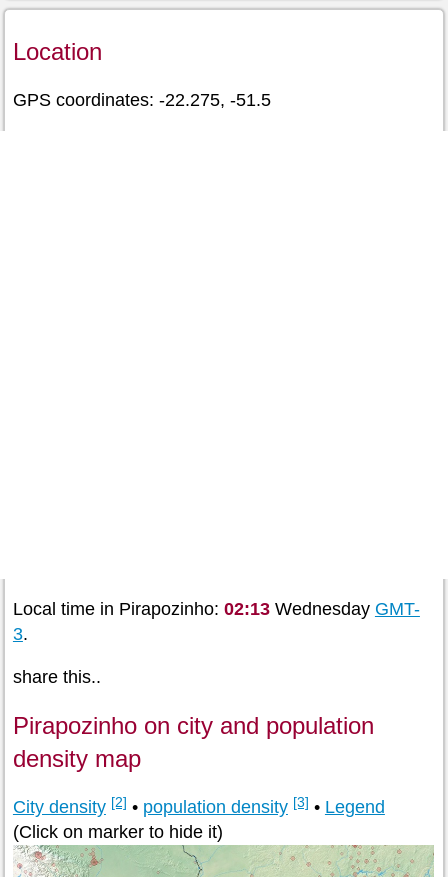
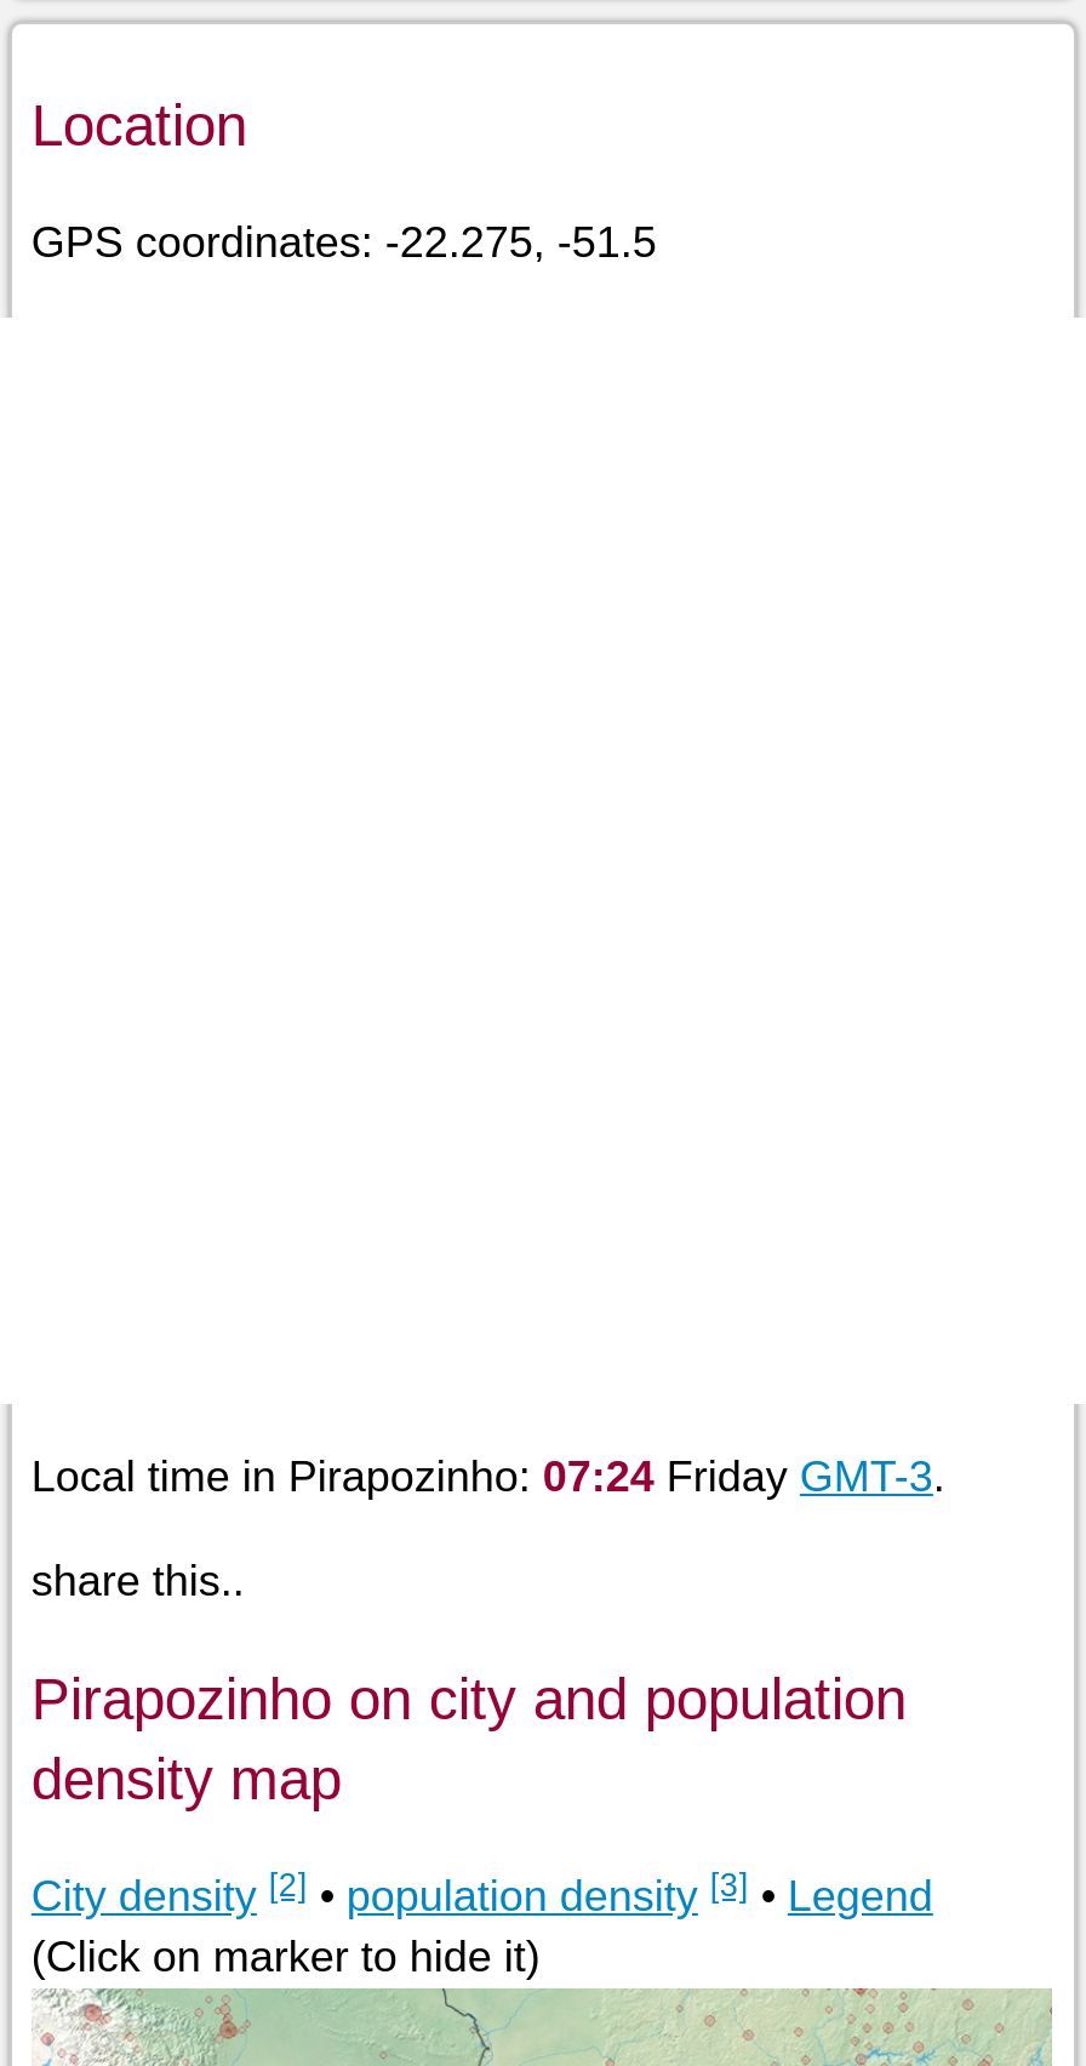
- Local time in Pirapozinho: 02:13 Wednesday GMT-
- 3.
+ Local time in Pirapozinho: 07:24 Friday GMT-3.
